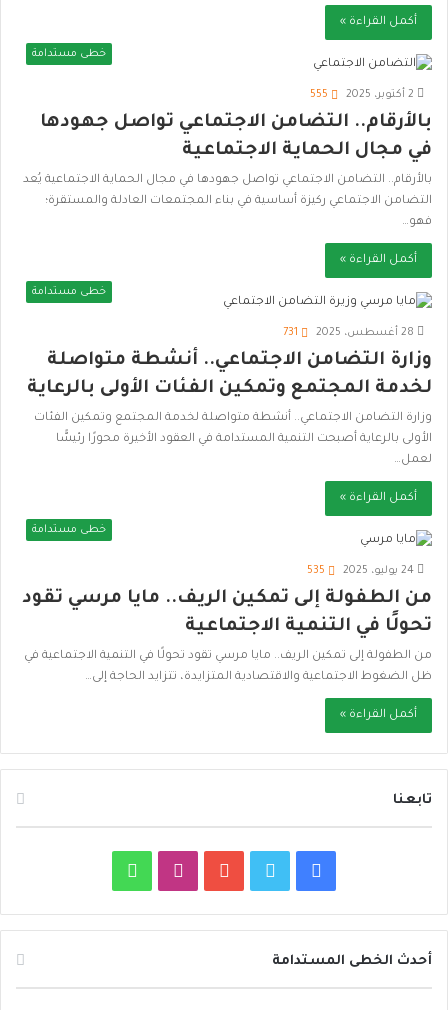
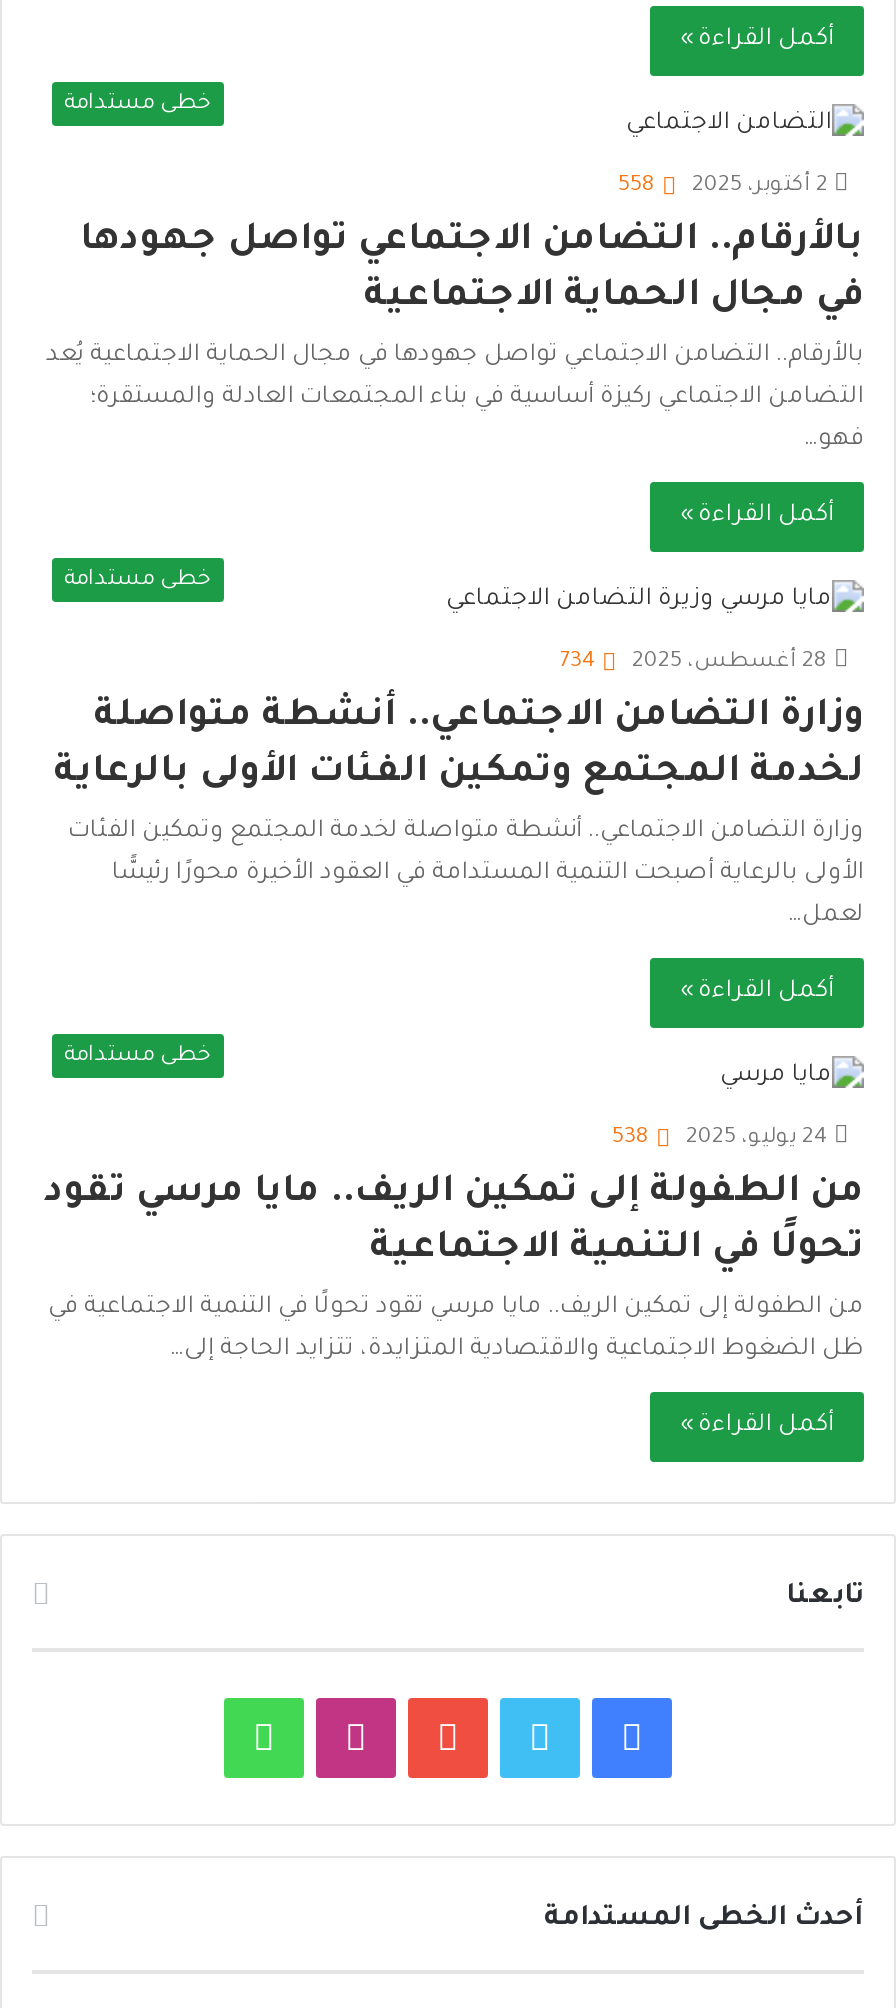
- 555
+ 558

- 731
+ 734

- 535
+ 538
